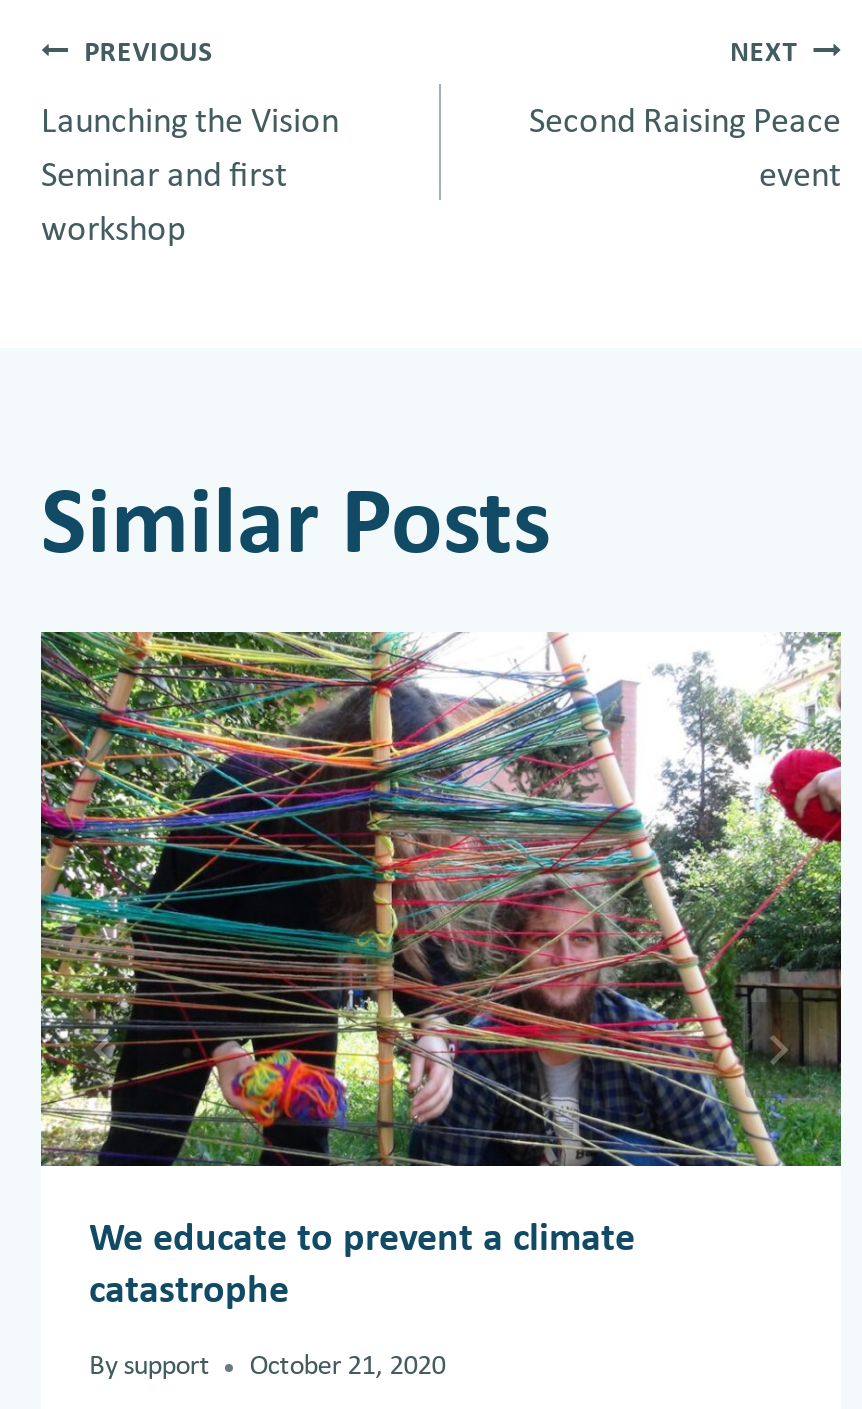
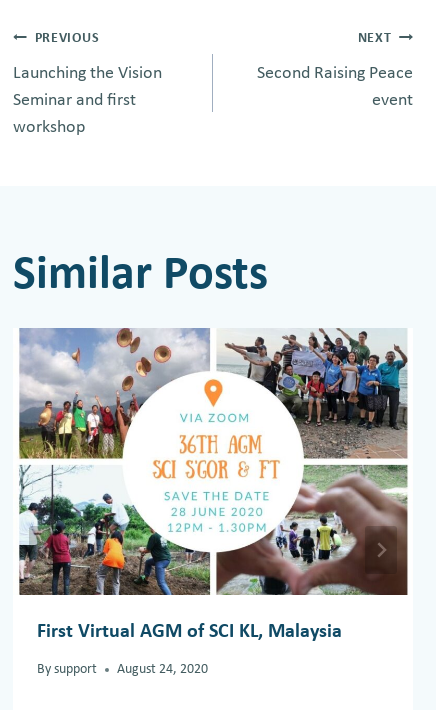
- [image]
- We educate to prevent a climate
- catastrophe
+ [image]
+ First Virtual AGM of SCI KL, Malaysia

- By support October 21, 2020
+ By support August 24, 2020
